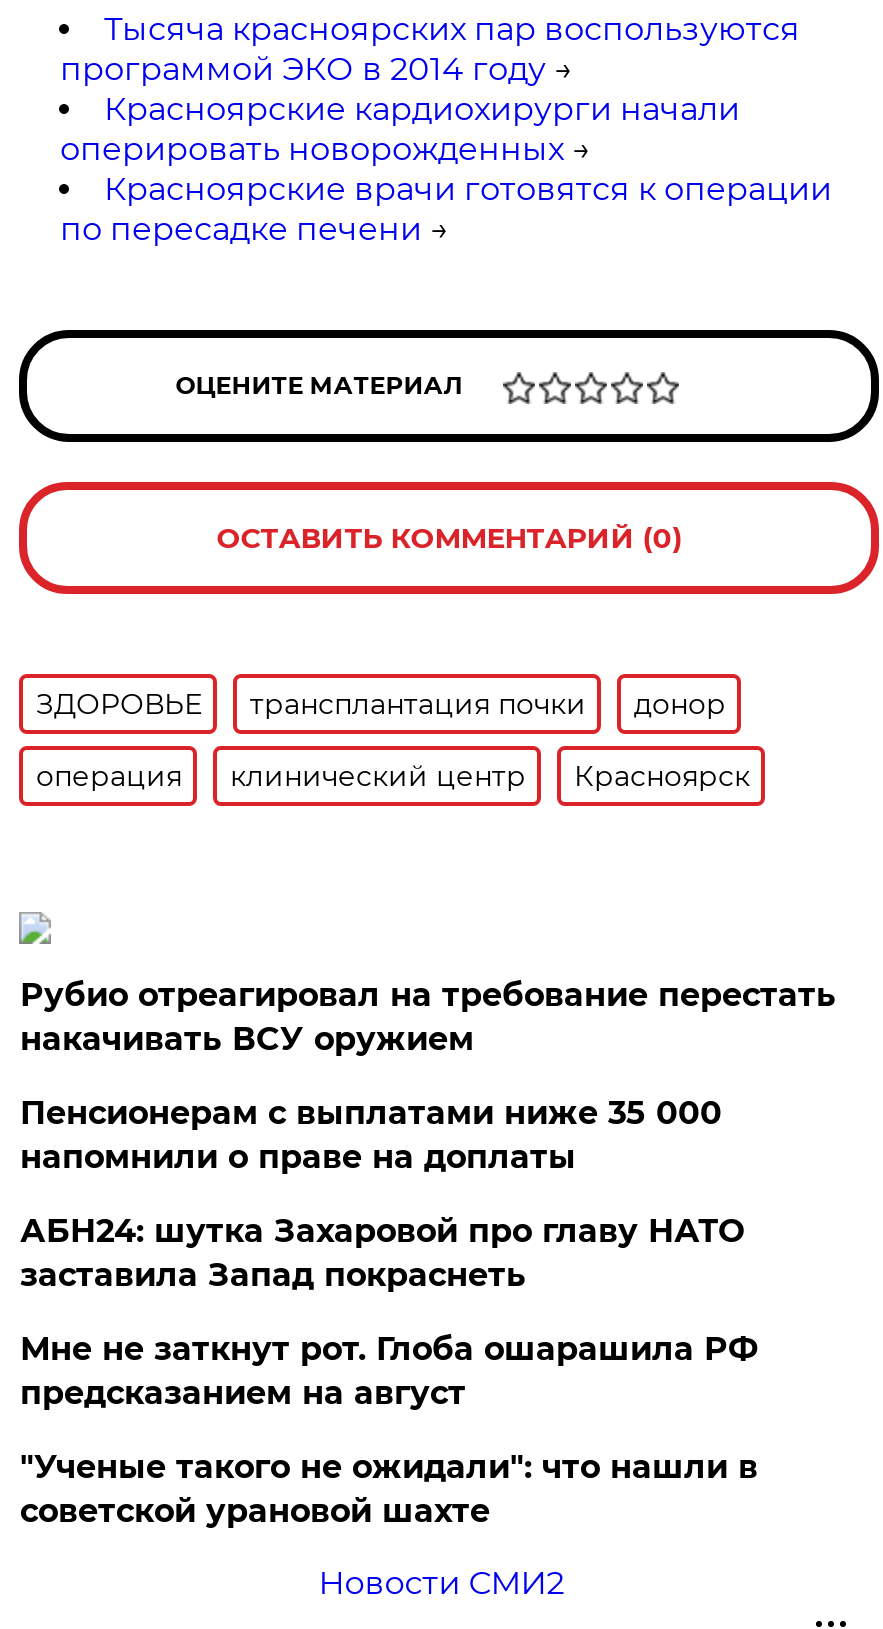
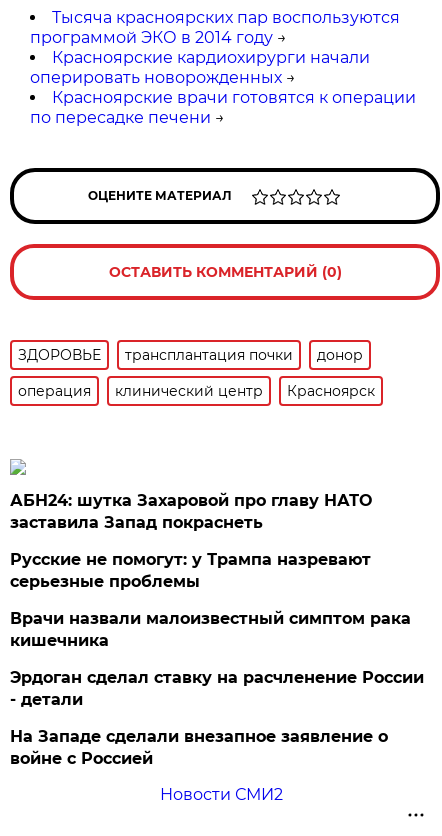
- Рубио отреагировал на требование перестать
- накачивать ВСУ оружием
- Пенсионерам с выплатами ниже 35 000
- напомнили о праве на доплаты

moved up: АБН24: шутка Захаровой про главу НАТО | заставила Запад покраснеть

- Мне не заткнут рот. Глоба ошарашила РФ
- предсказанием на август
- "Ученые такого не ожидали": что нашли в
- советской урановой шахте
+ Русские не помогут: у Трампа назревают
+ серьезные проблемы
+ Врачи назвали малоизвестный симптом рака
+ кишечника
+ Эрдоган сделал ставку на расчленение России
+ - детали
+ На Западе сделали внезапное заявление о
+ войне с Россией
